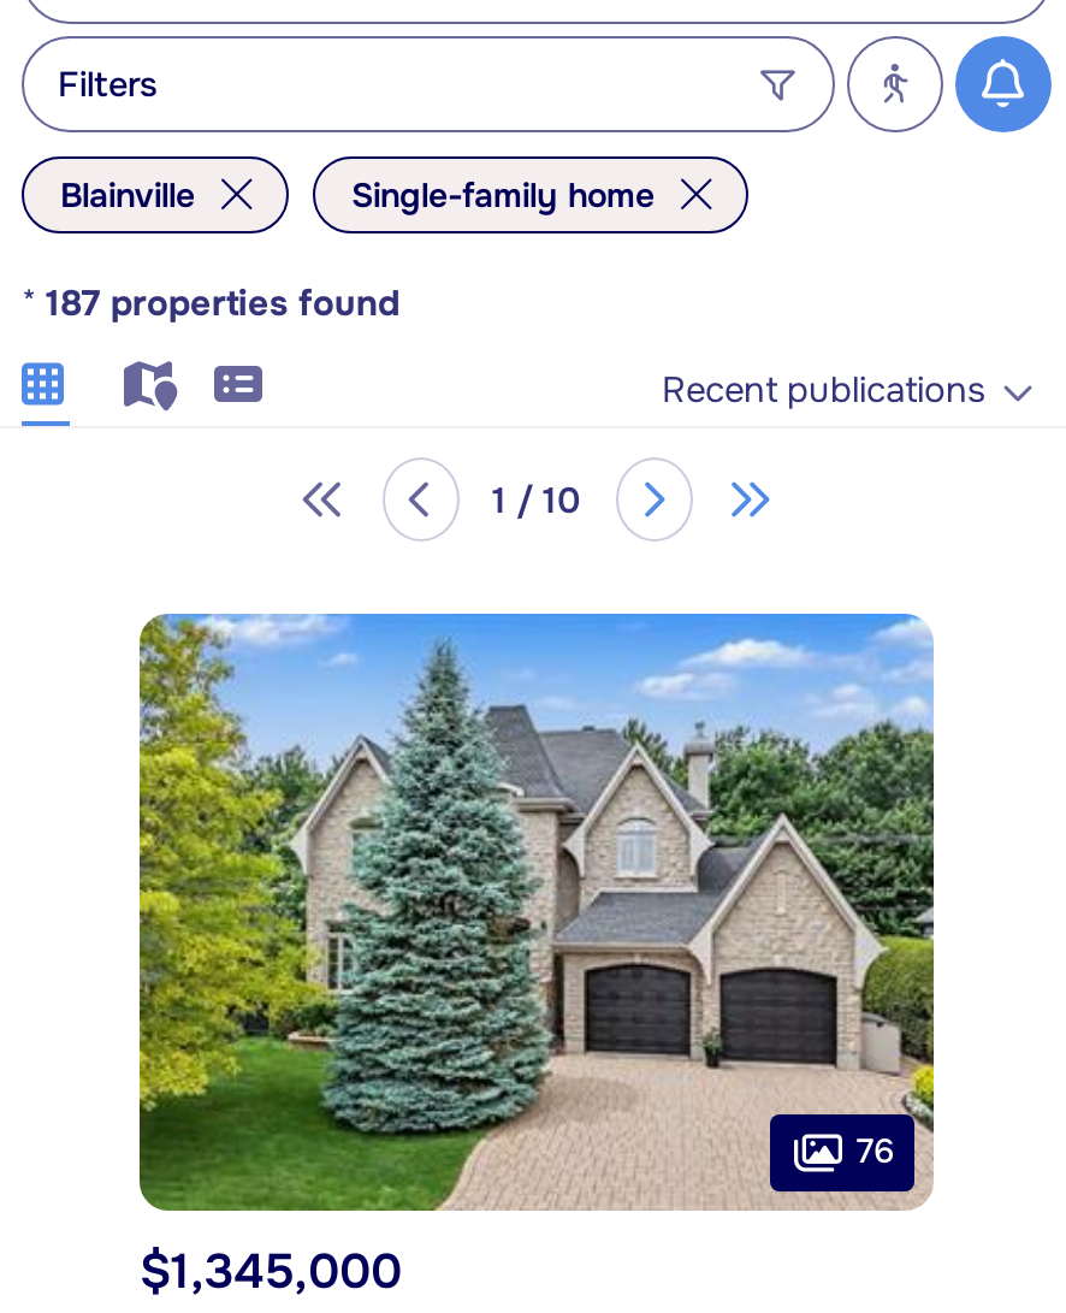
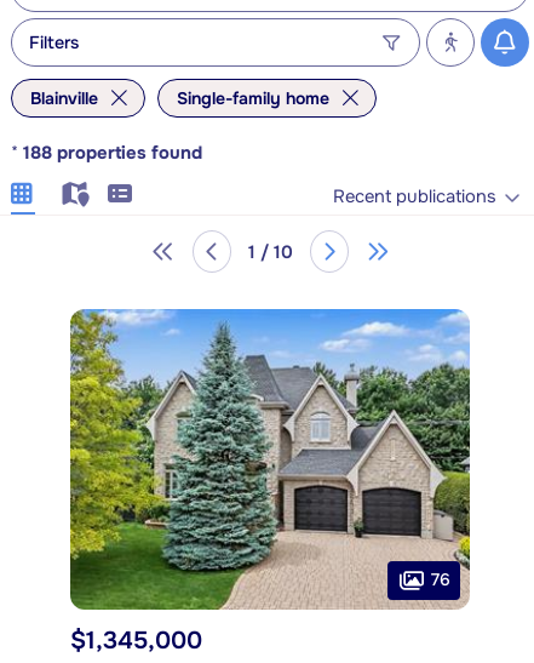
- * 187 properties found
+ * 188 properties found
